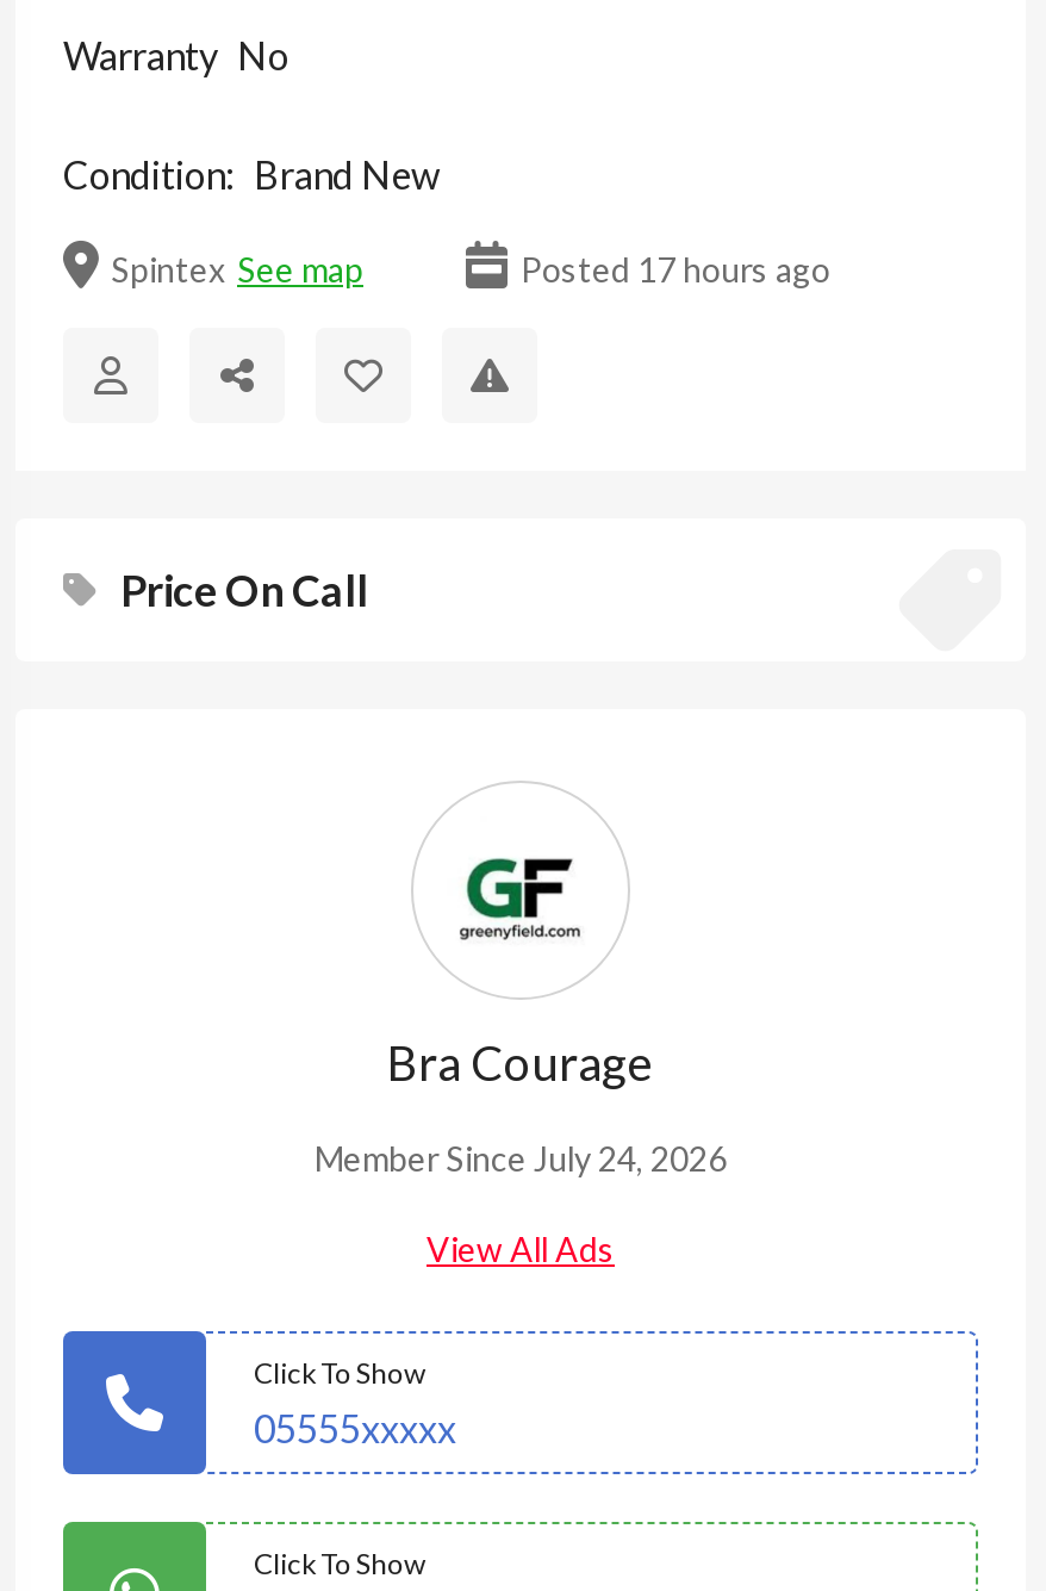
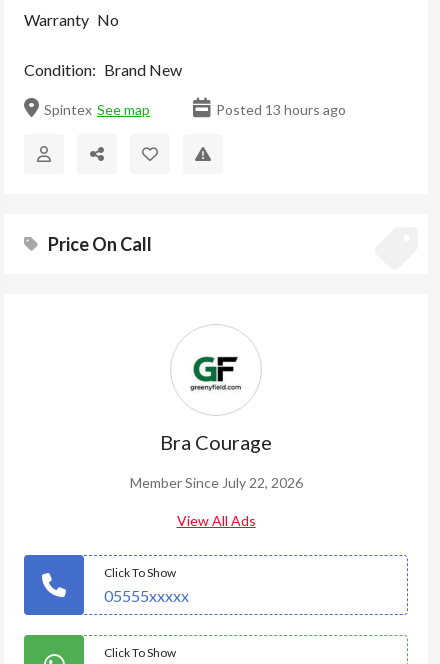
- Posted 17 hours ago
+ Posted 13 hours ago

- Member Since July 24, 2026
+ Member Since July 22, 2026
